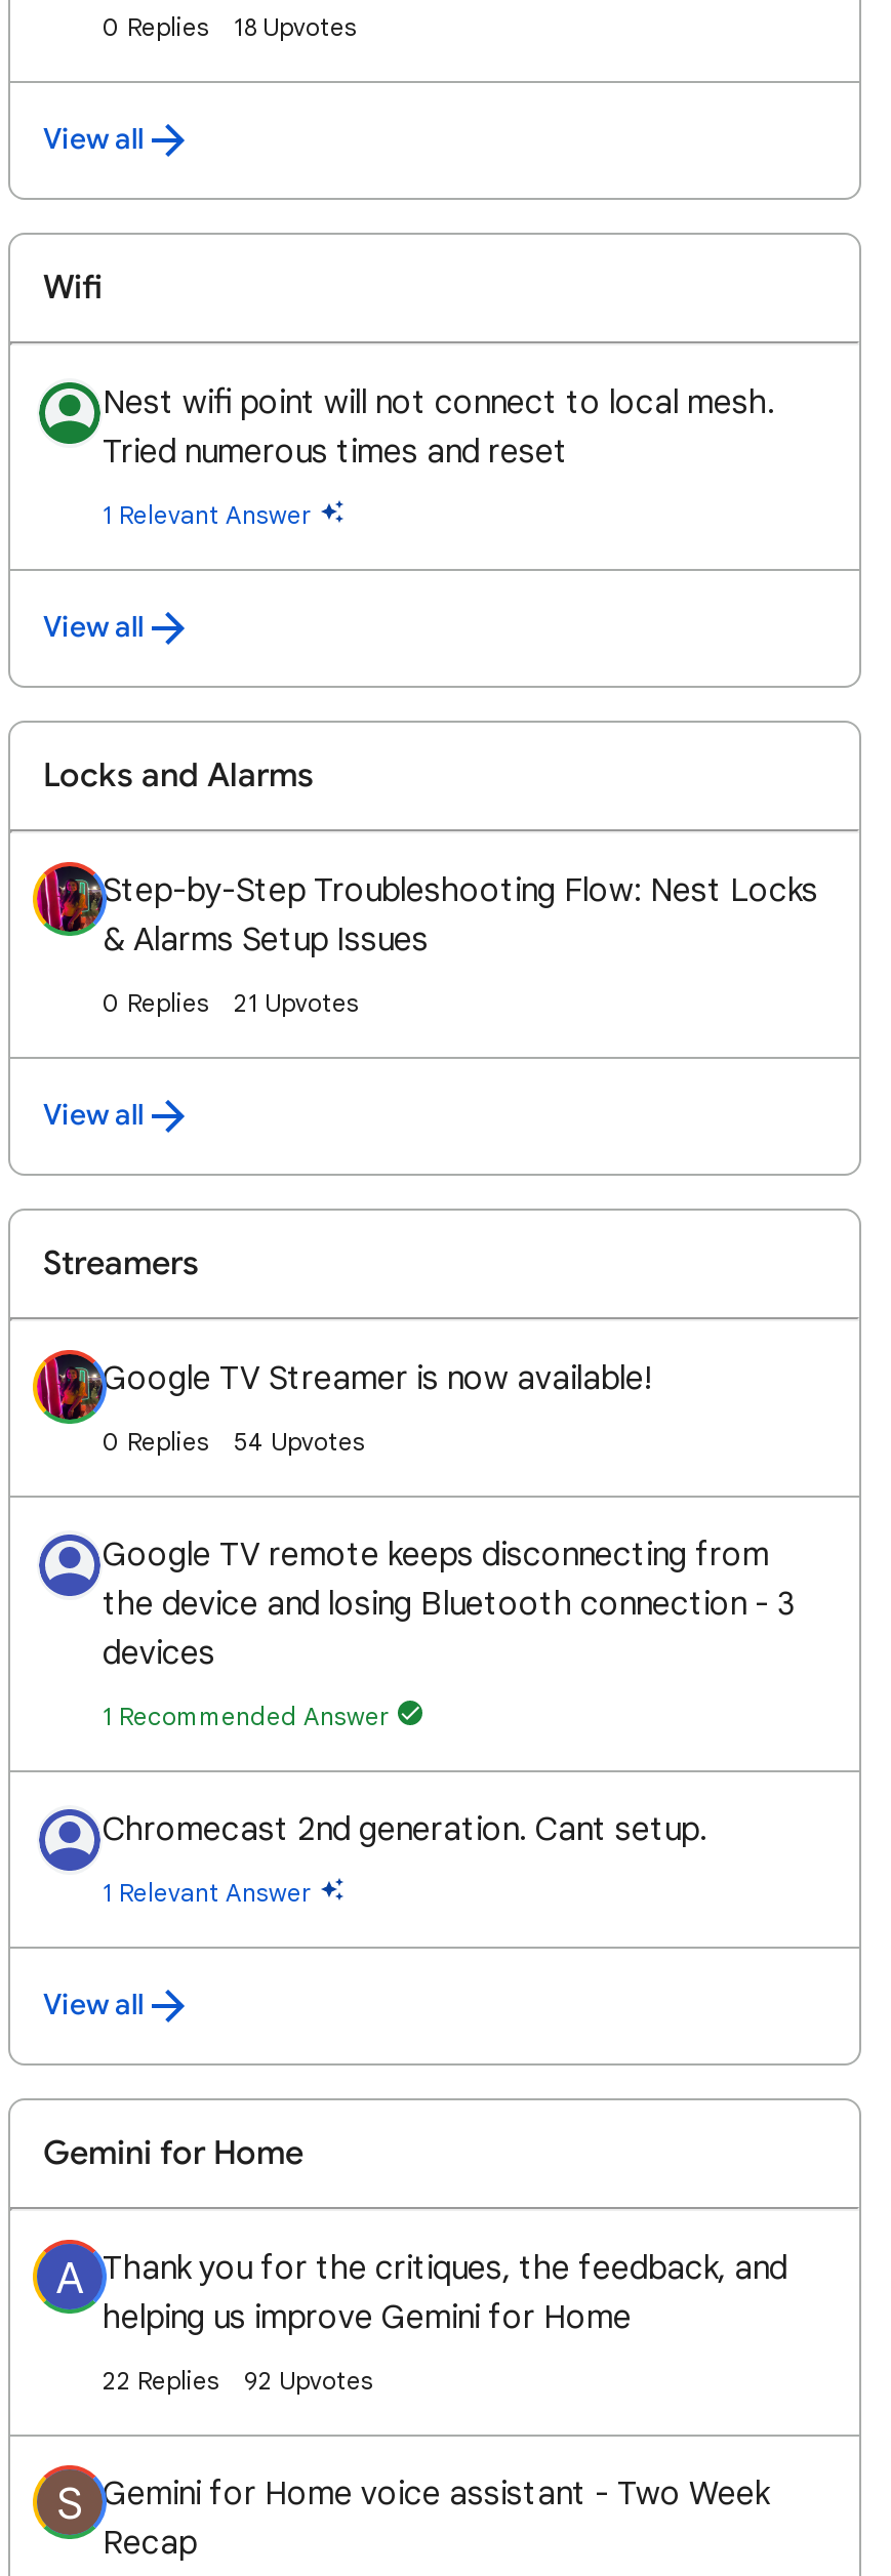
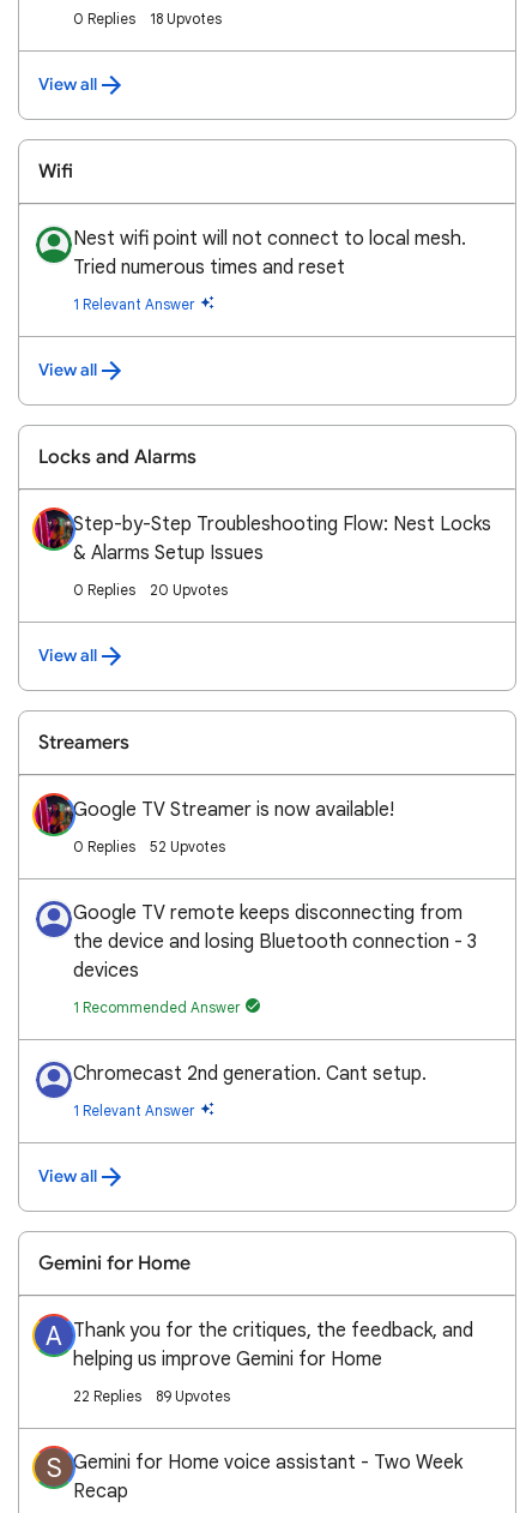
- 21 Upvotes
+ 20 Upvotes

- 54 Upvotes
+ 52 Upvotes

- 22 Replies 92 Upvotes
+ 22 Replies 89 Upvotes
